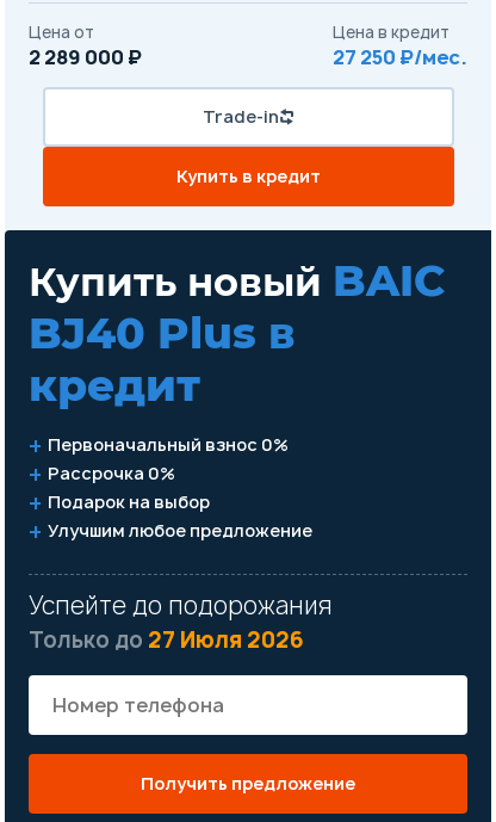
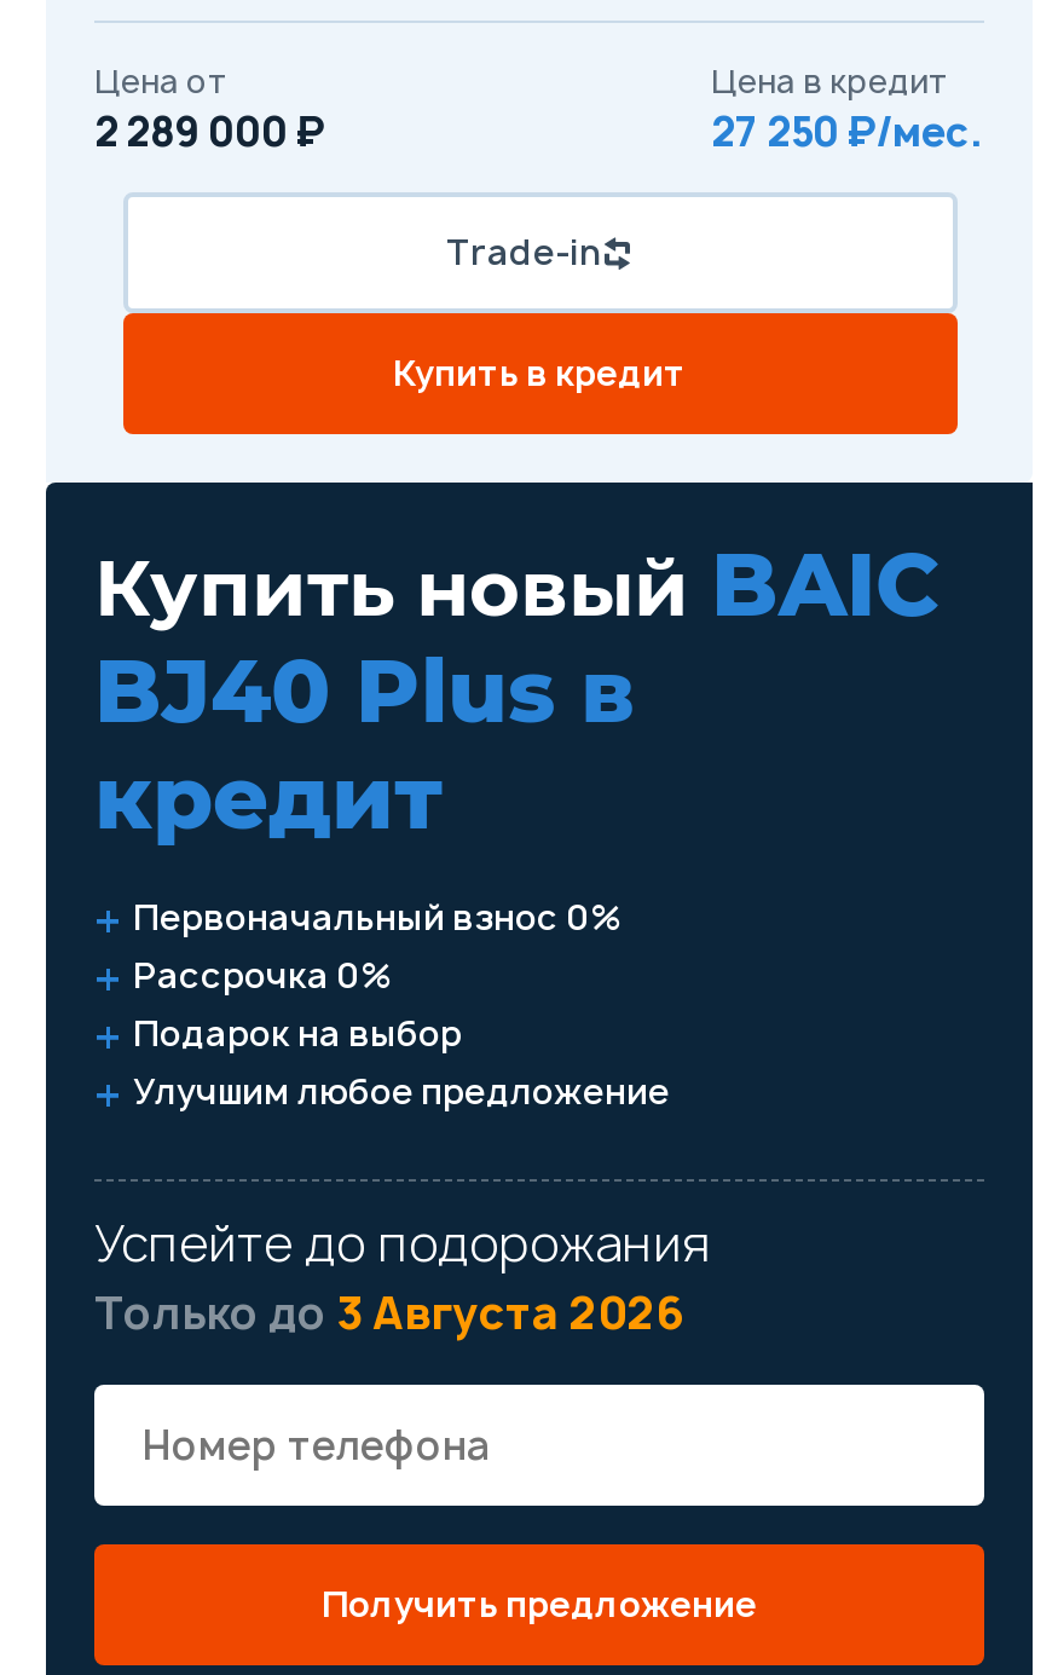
- Только до 27 Июля 2026
+ Только до 3 Августа 2026
